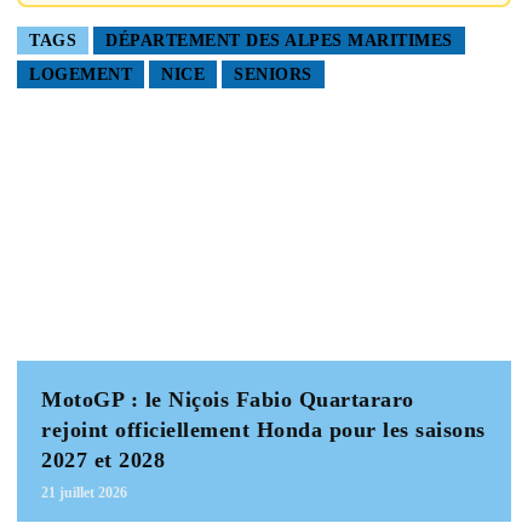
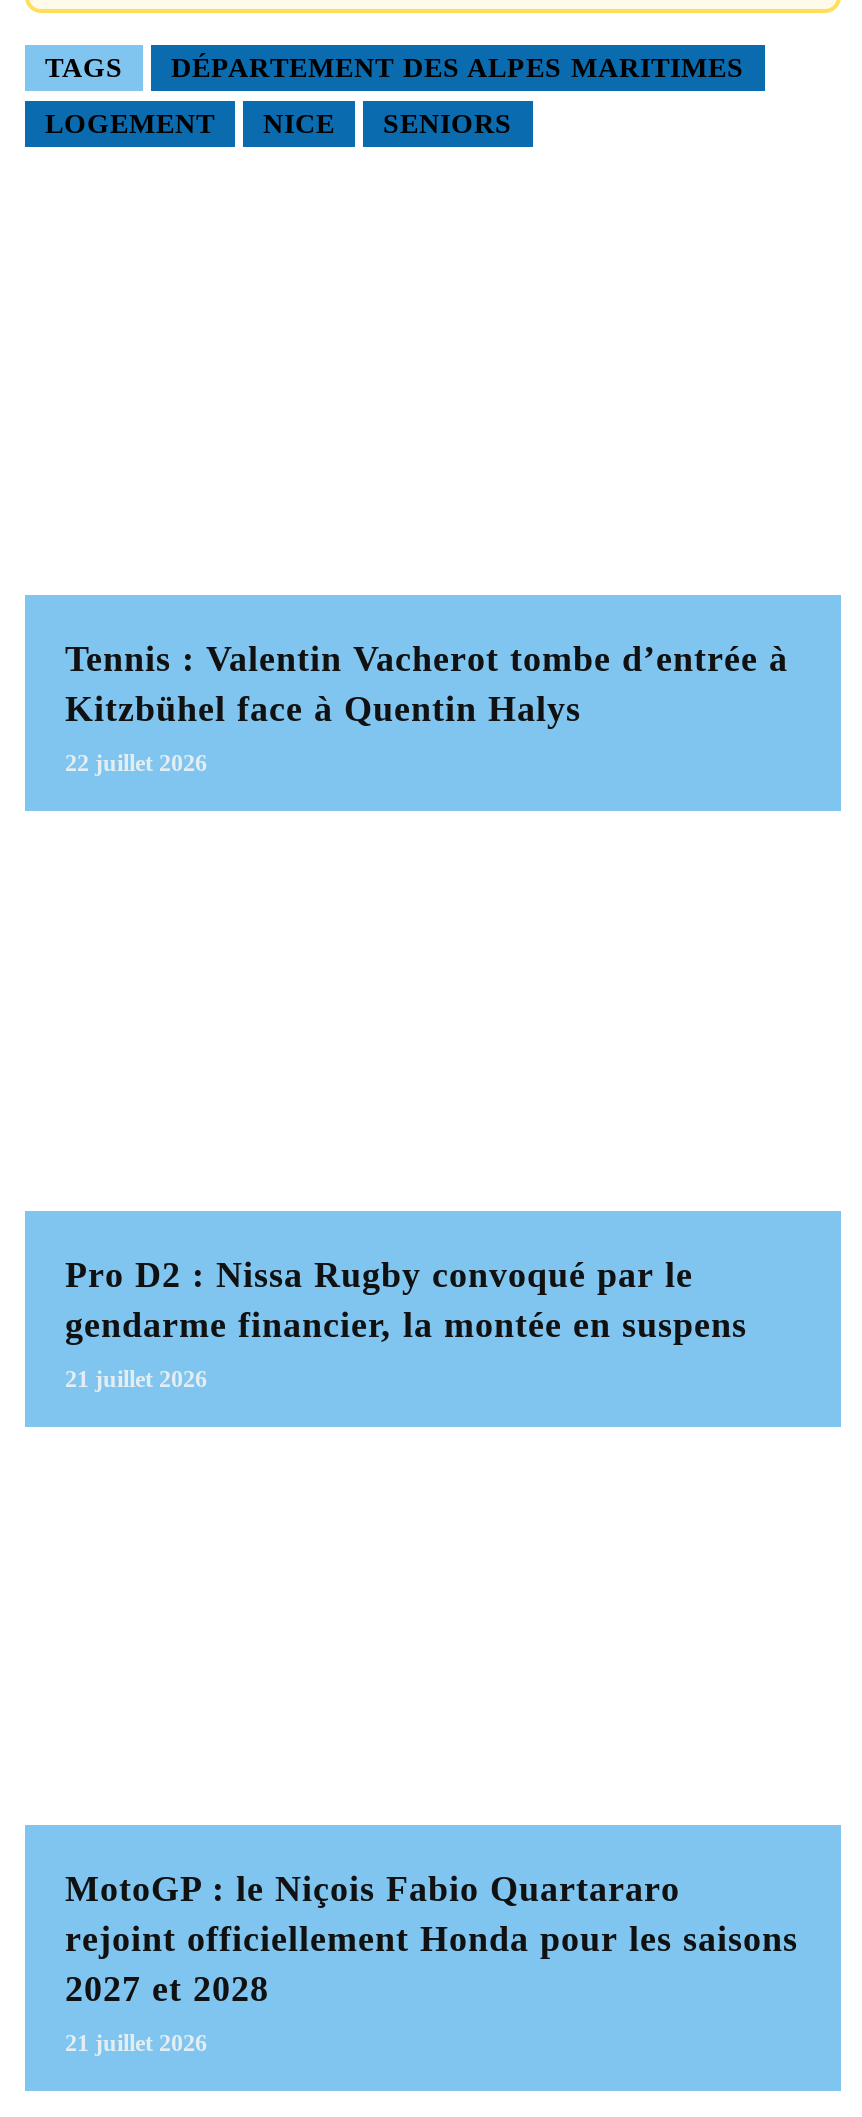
+ [image]
+ Pro D2 : Nissa Rugby convoqué par le
+ gendarme financier, la montée en suspens
+ 21 juillet 2026

+ Tennis : Valentin Vacherot tombe d’entrée à
+ Kitzbühel face à Quentin Halys
+ 22 juillet 2026
